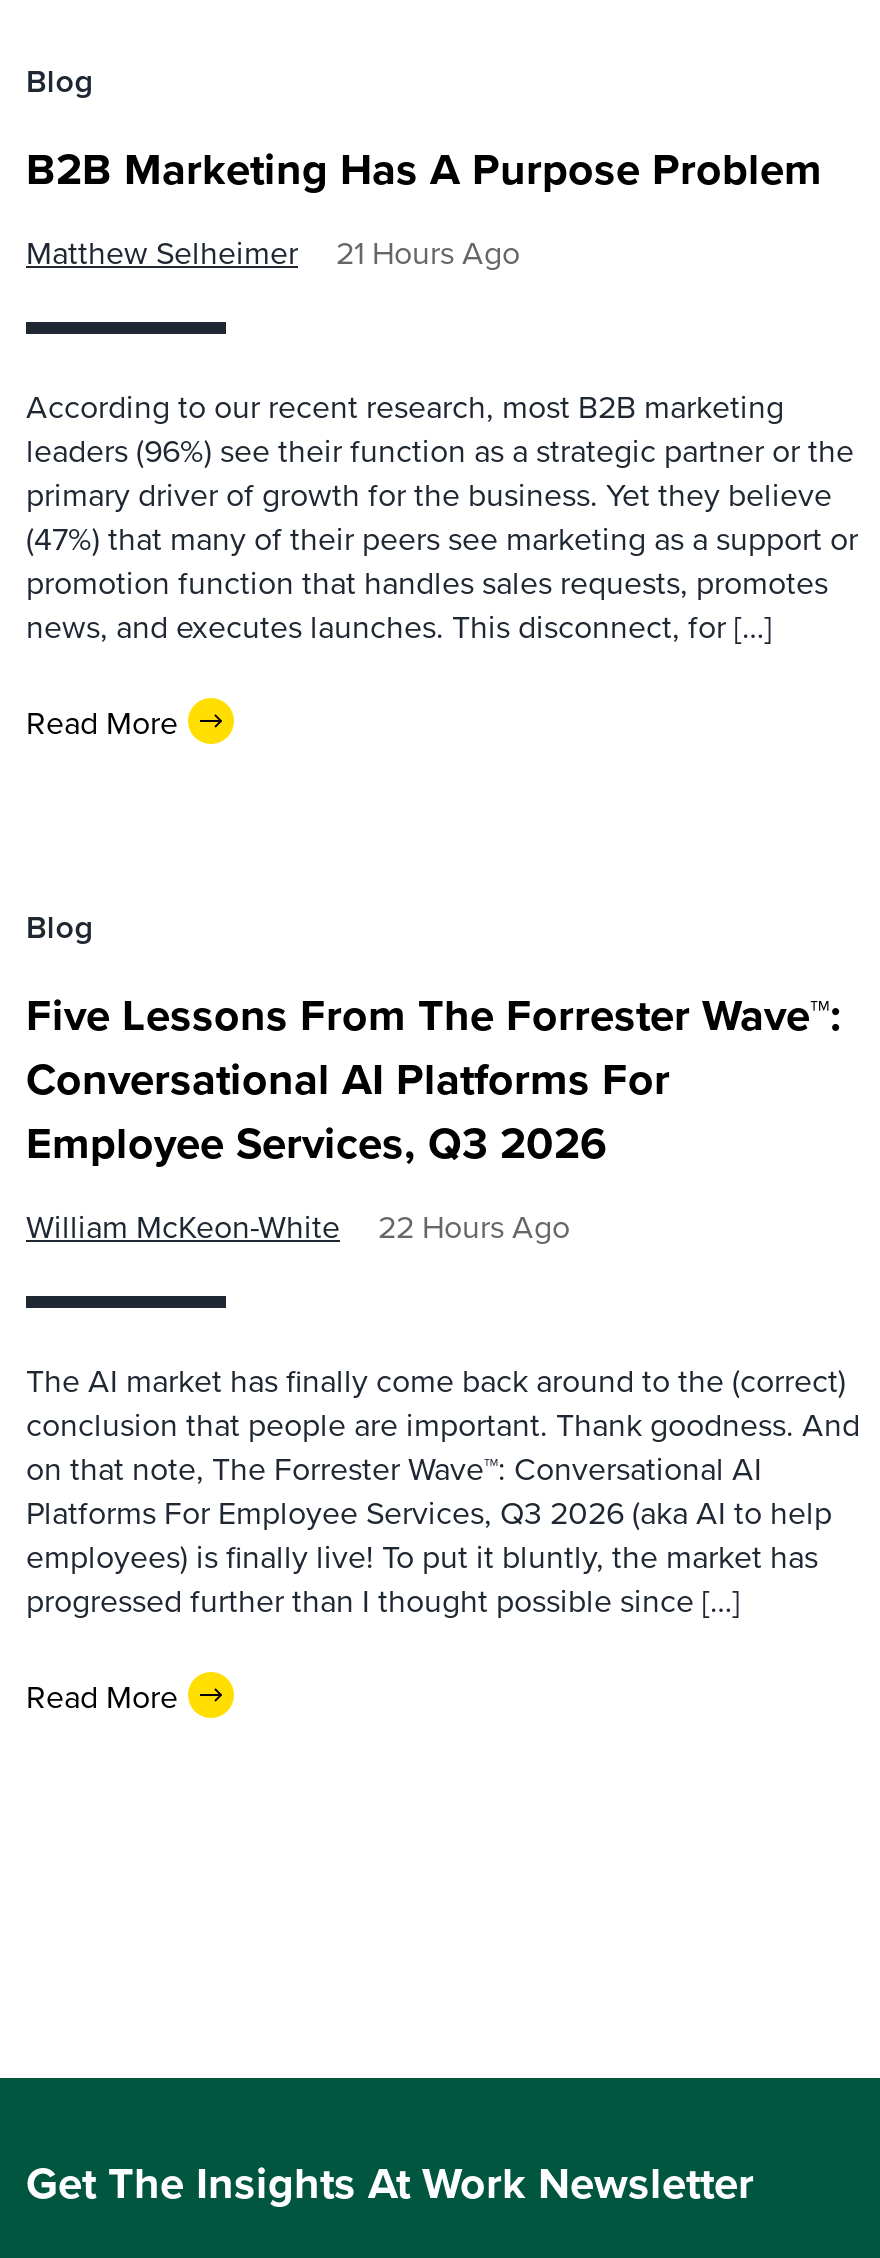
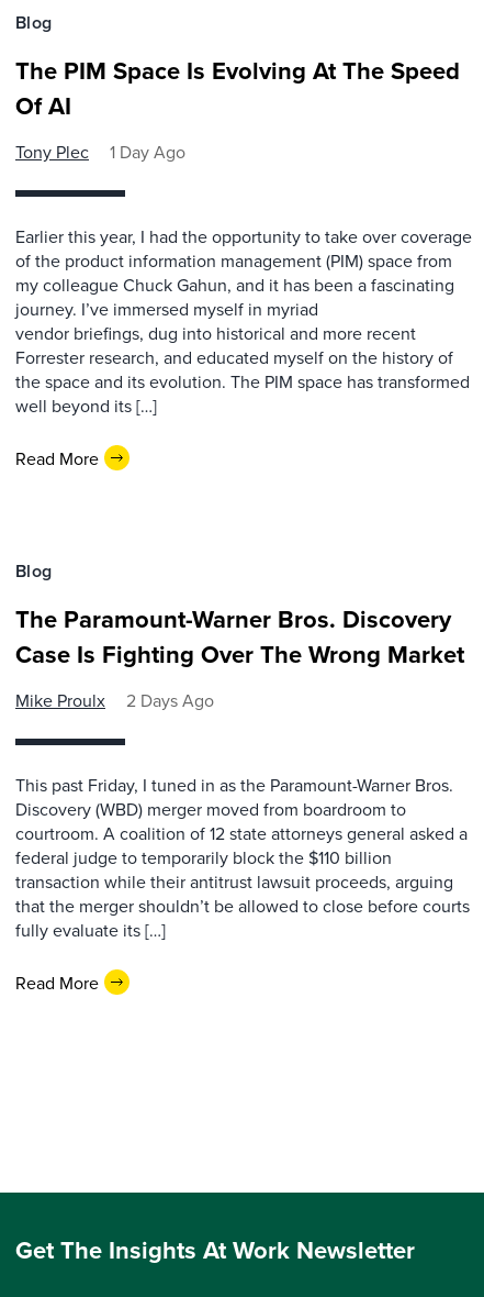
- B2B Marketing Has A Purpose Problem
+ The PIM Space Is Evolving At The Speed
+ Of AI

- Matthew Selheimer
- 21 Hours Ago
+ Tony Plec
+ 1 Day Ago

- According to our recent research, most B2B marketing
- leaders (96%) see their function as a strategic partner or the
- primary driver of growth for the business. Yet they believe
- (47%) that many of their peers see marketing as a support or
- promotion function that handles sales requests, promotes
- news, and executes launches. This disconnect, for […]
+ Earlier this year, I had the opportunity to take over coverage
+ of the product information management (PIM) space from
+ my colleague Chuck Gahun, and it has been a fascinating
+ journey. I’ve immersed myself in myriad
+ vendor briefings, dug into historical and more recent
+ Forrester research, and educated myself on the history of
+ the space and its evolution. The PIM space has transformed
+ well beyond its […]

- Five Lessons From The Forrester Wave™:
- Conversational AI Platforms For
- Employee Services, Q3 2026
+ The Paramount-Warner Bros. Discovery
+ Case Is Fighting Over The Wrong Market

- William McKeon-White
- 22 Hours Ago
+ Mike Proulx
+ 2 Days Ago

- The AI market has finally come back around to the (correct)
- conclusion that people are important. Thank goodness. And
- on that note, The Forrester Wave™: Conversational AI
- Platforms For Employee Services, Q3 2026 (aka AI to help
- employees) is finally live! To put it bluntly, the market has
- progressed further than I thought possible since […]
+ This past Friday, I tuned in as the Paramount-Warner Bros.
+ Discovery (WBD) merger moved from boardroom to
+ courtroom. A coalition of 12 state attorneys general asked a
+ federal judge to temporarily block the $110 billion
+ transaction while their antitrust lawsuit proceeds, arguing
+ that the merger shouldn’t be allowed to close before courts
+ fully evaluate its […]
